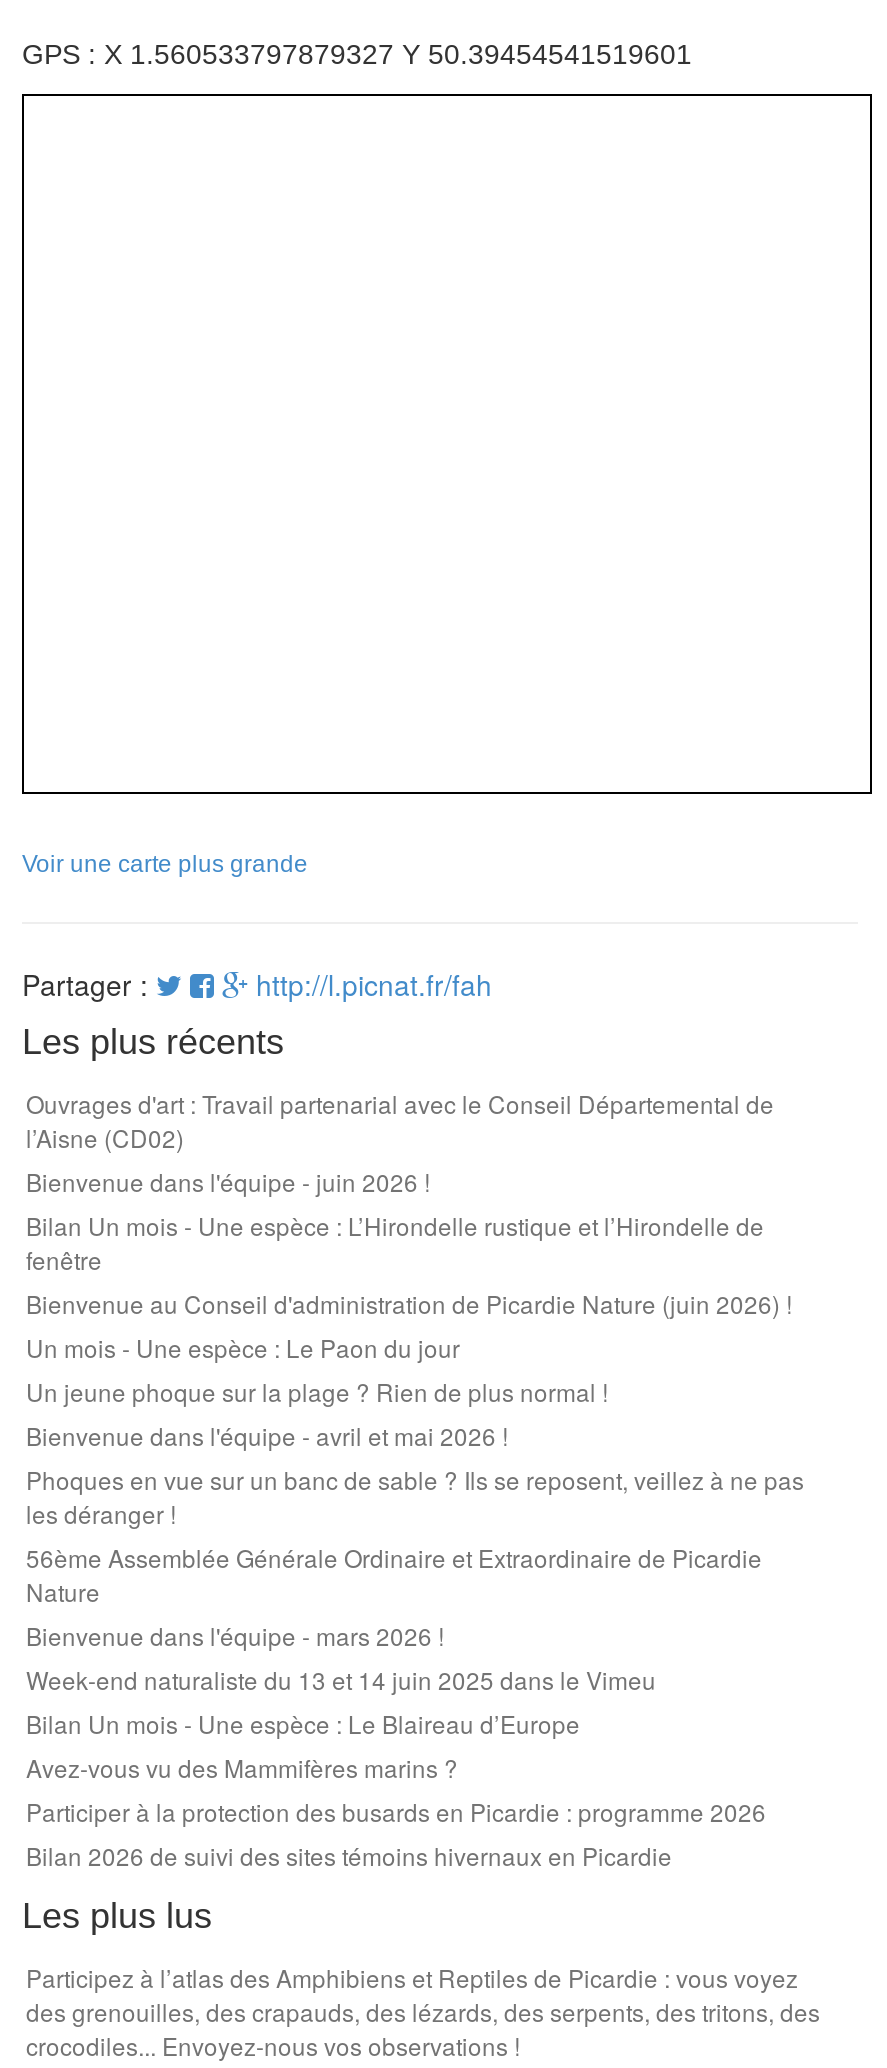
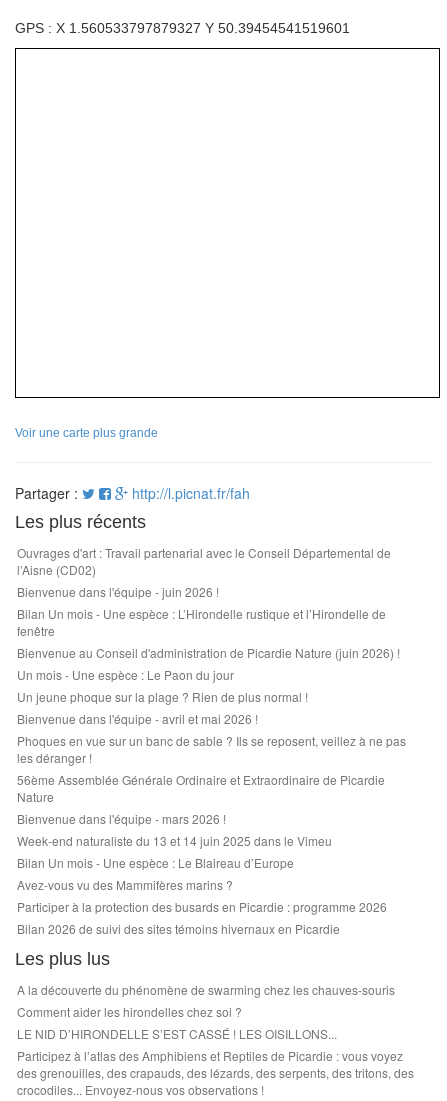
+ A la découverte du phénomène de swarming chez les chauves-souris
+ Comment aider les hirondelles chez soi ?
+ LE NID D’HIRONDELLE S’EST CASSÉ ! LES OISILLONS...
